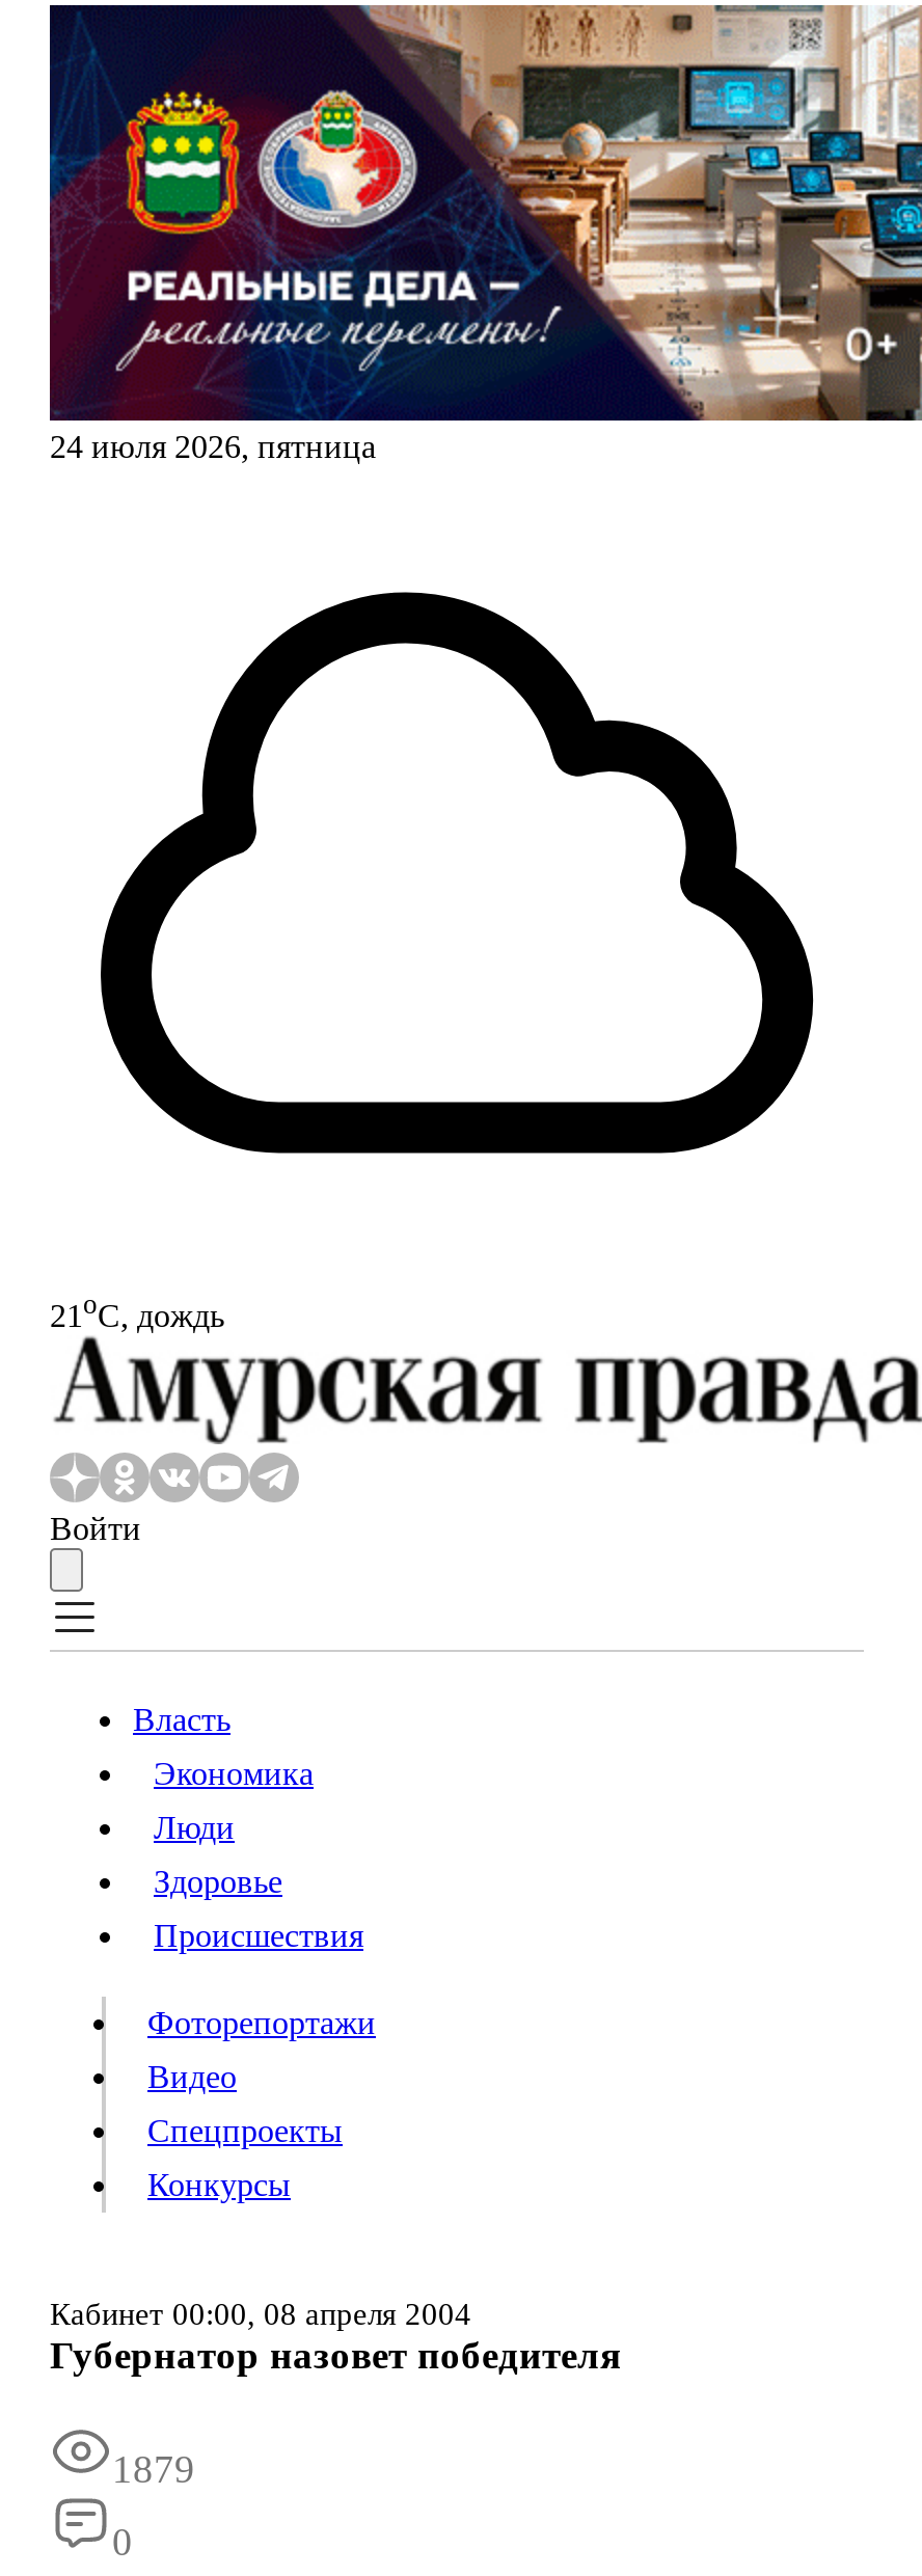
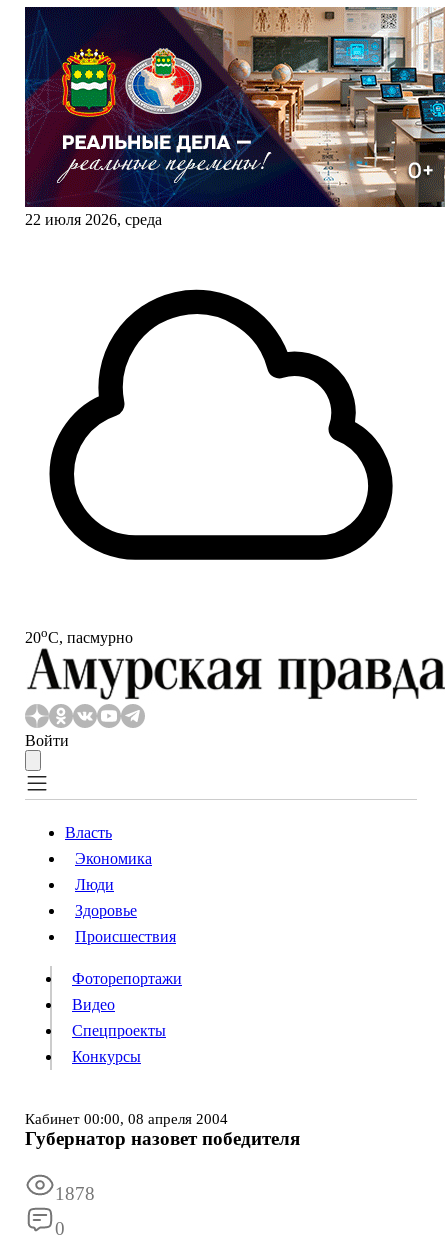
- 24 июля 2026, пятница
+ 22 июля 2026, среда

- 21oС, дождь
+ 20oС, пасмурно

- 1879
+ 1878
